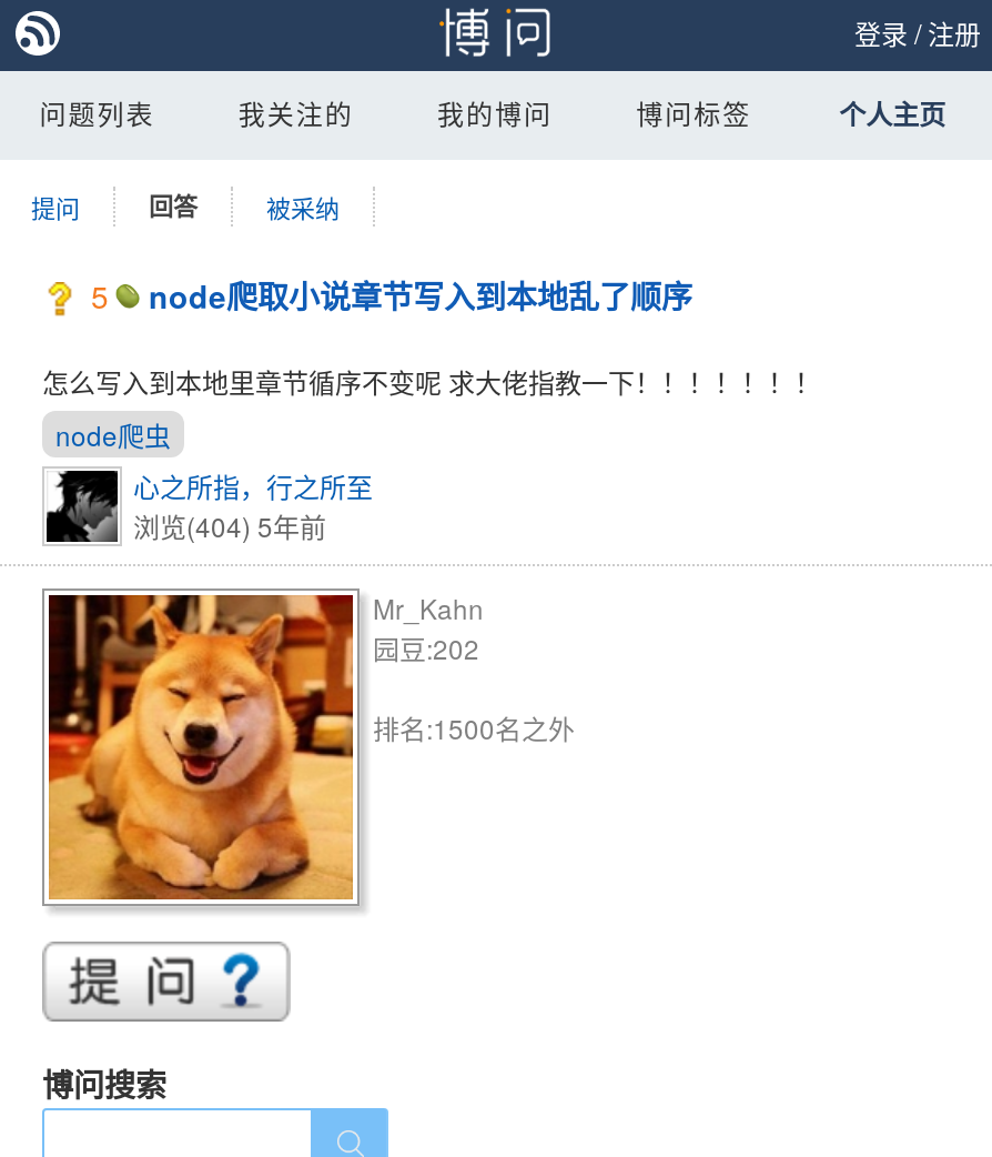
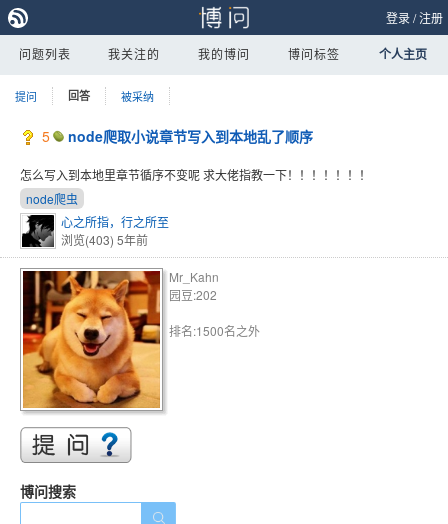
- 浏览(404) 5年前
+ 浏览(403) 5年前
